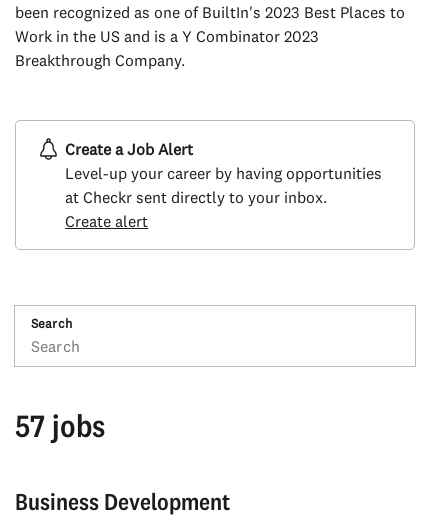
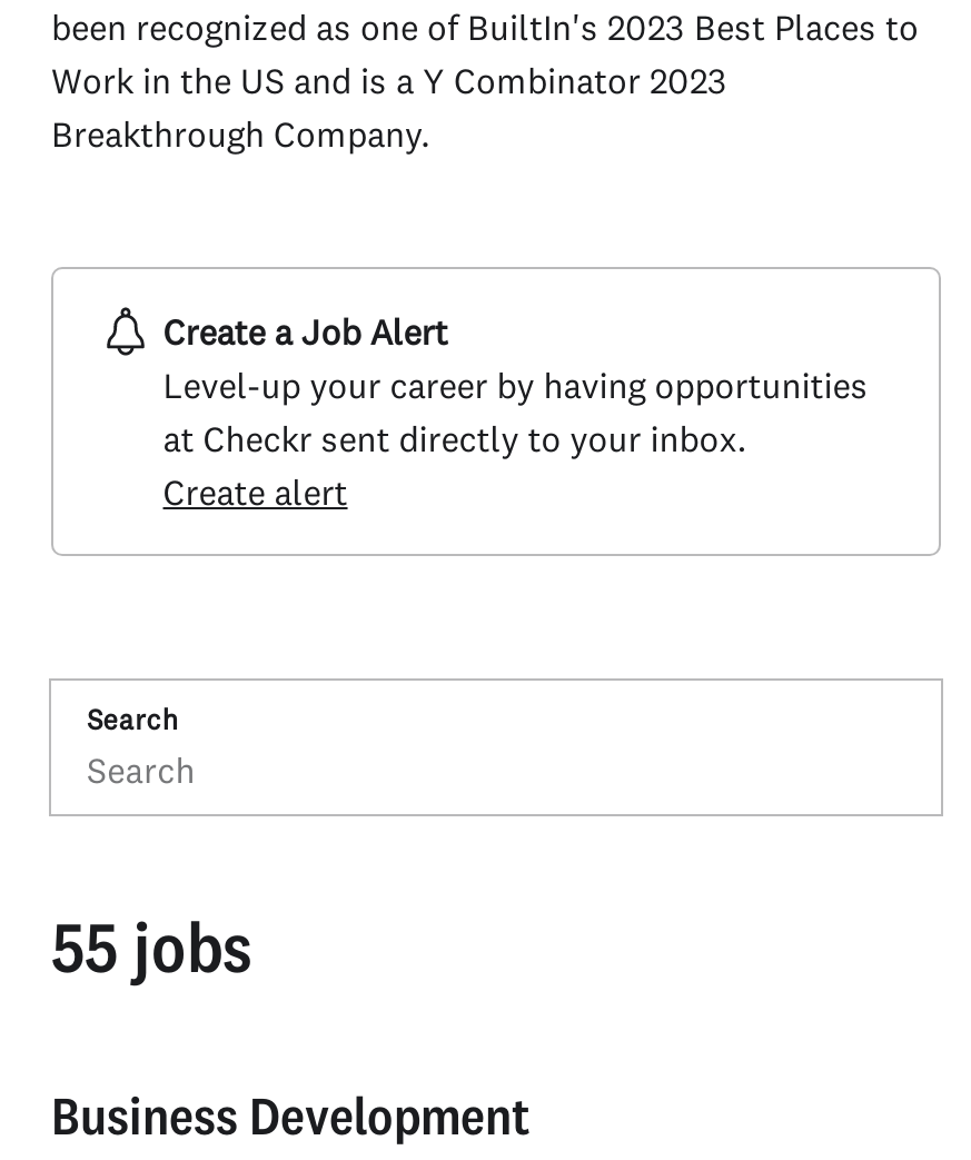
- 57 jobs
+ 55 jobs
